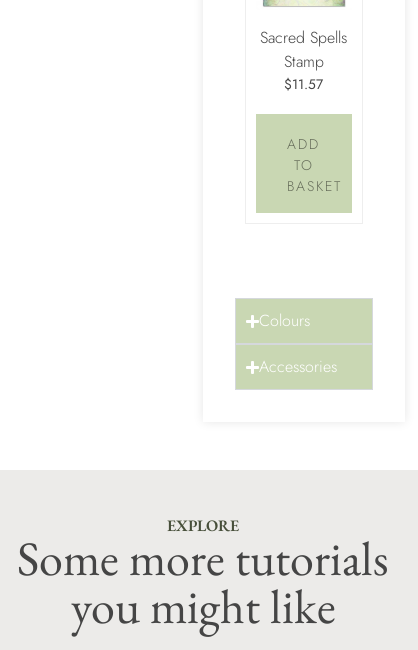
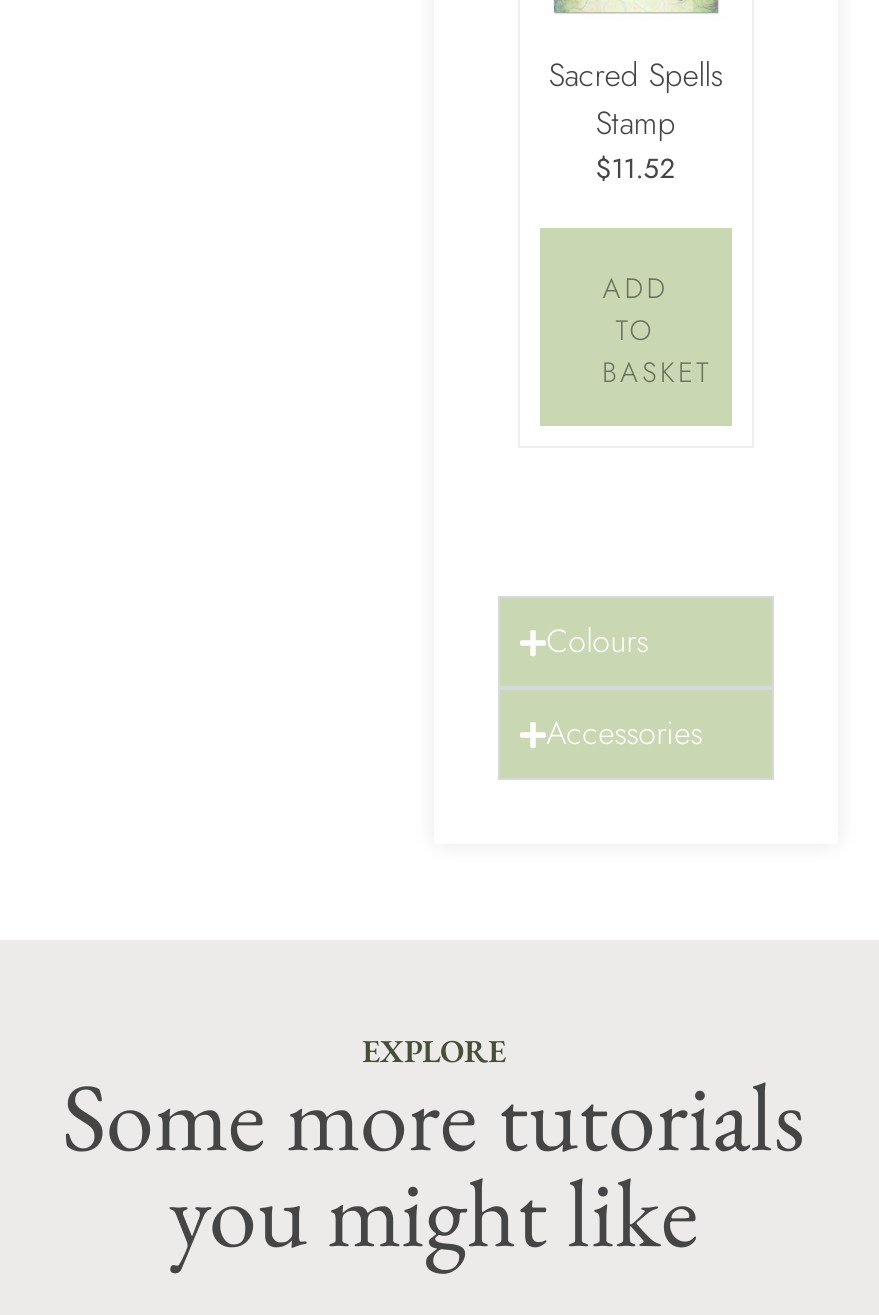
- $11.57
+ $11.52
